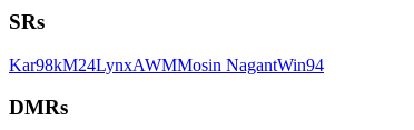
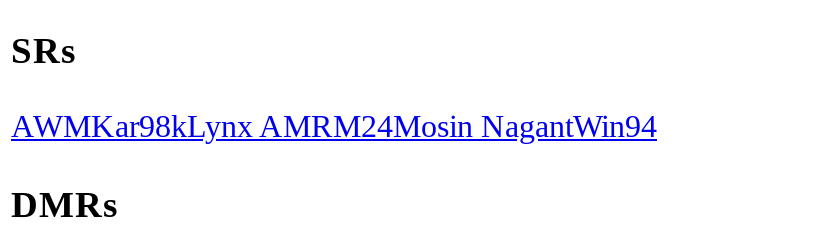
- Kar98kM24LynxAWMMosin NagantWin94
+ AWMKar98kLynx AMRM24Mosin NagantWin94
